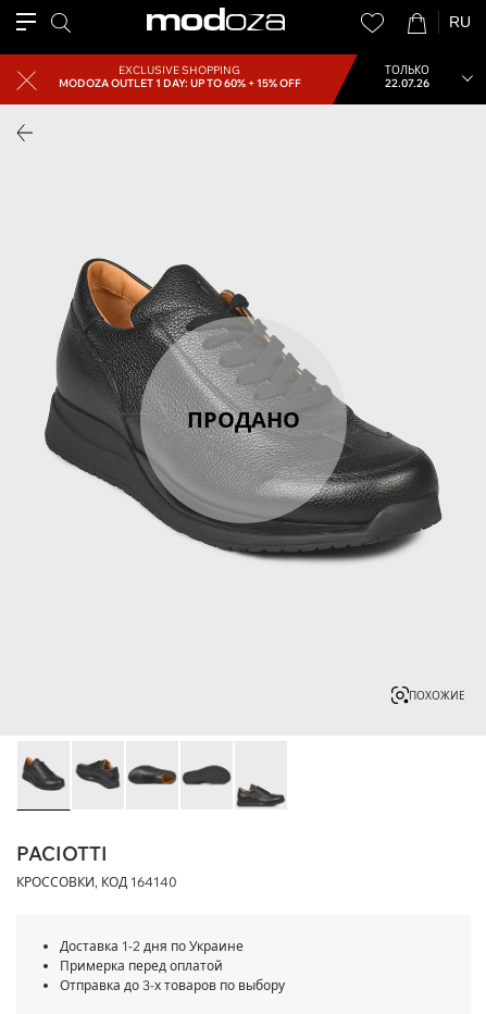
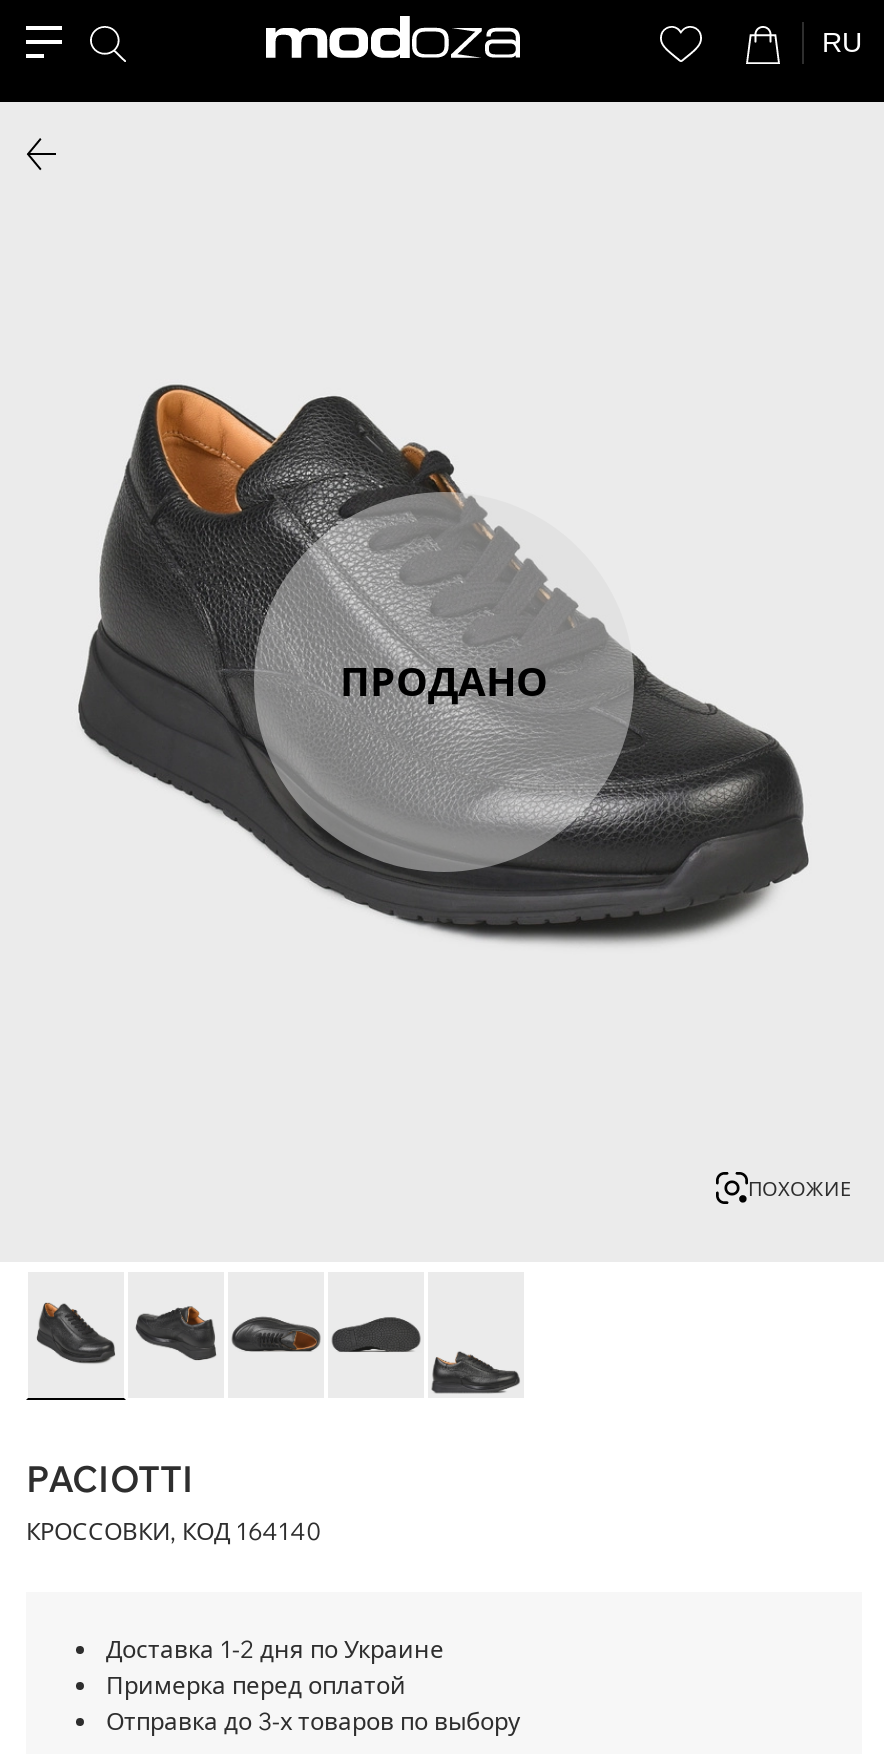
- [image]
- EXCLUSIVE SHOPPING
- MODOZA OUTLET 1 DAY: UP TO 60% + 15% OFF

- ТОЛЬКО
- 22.07.26
